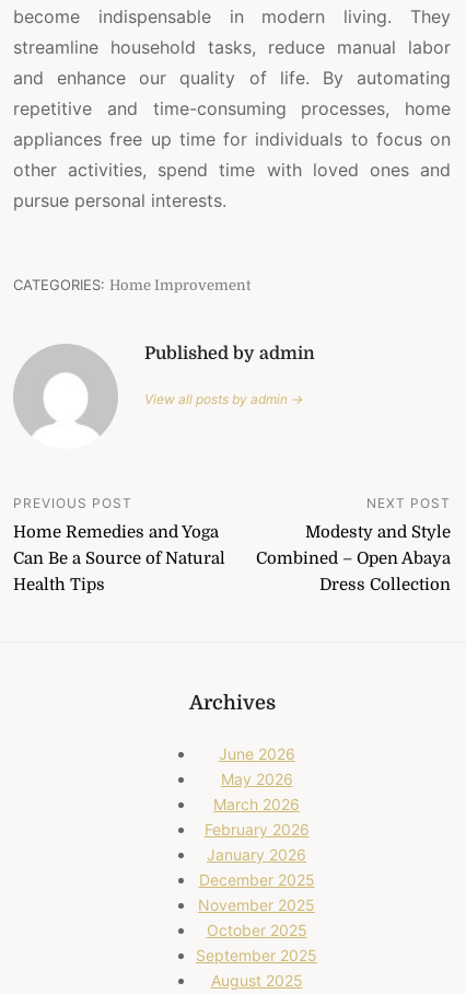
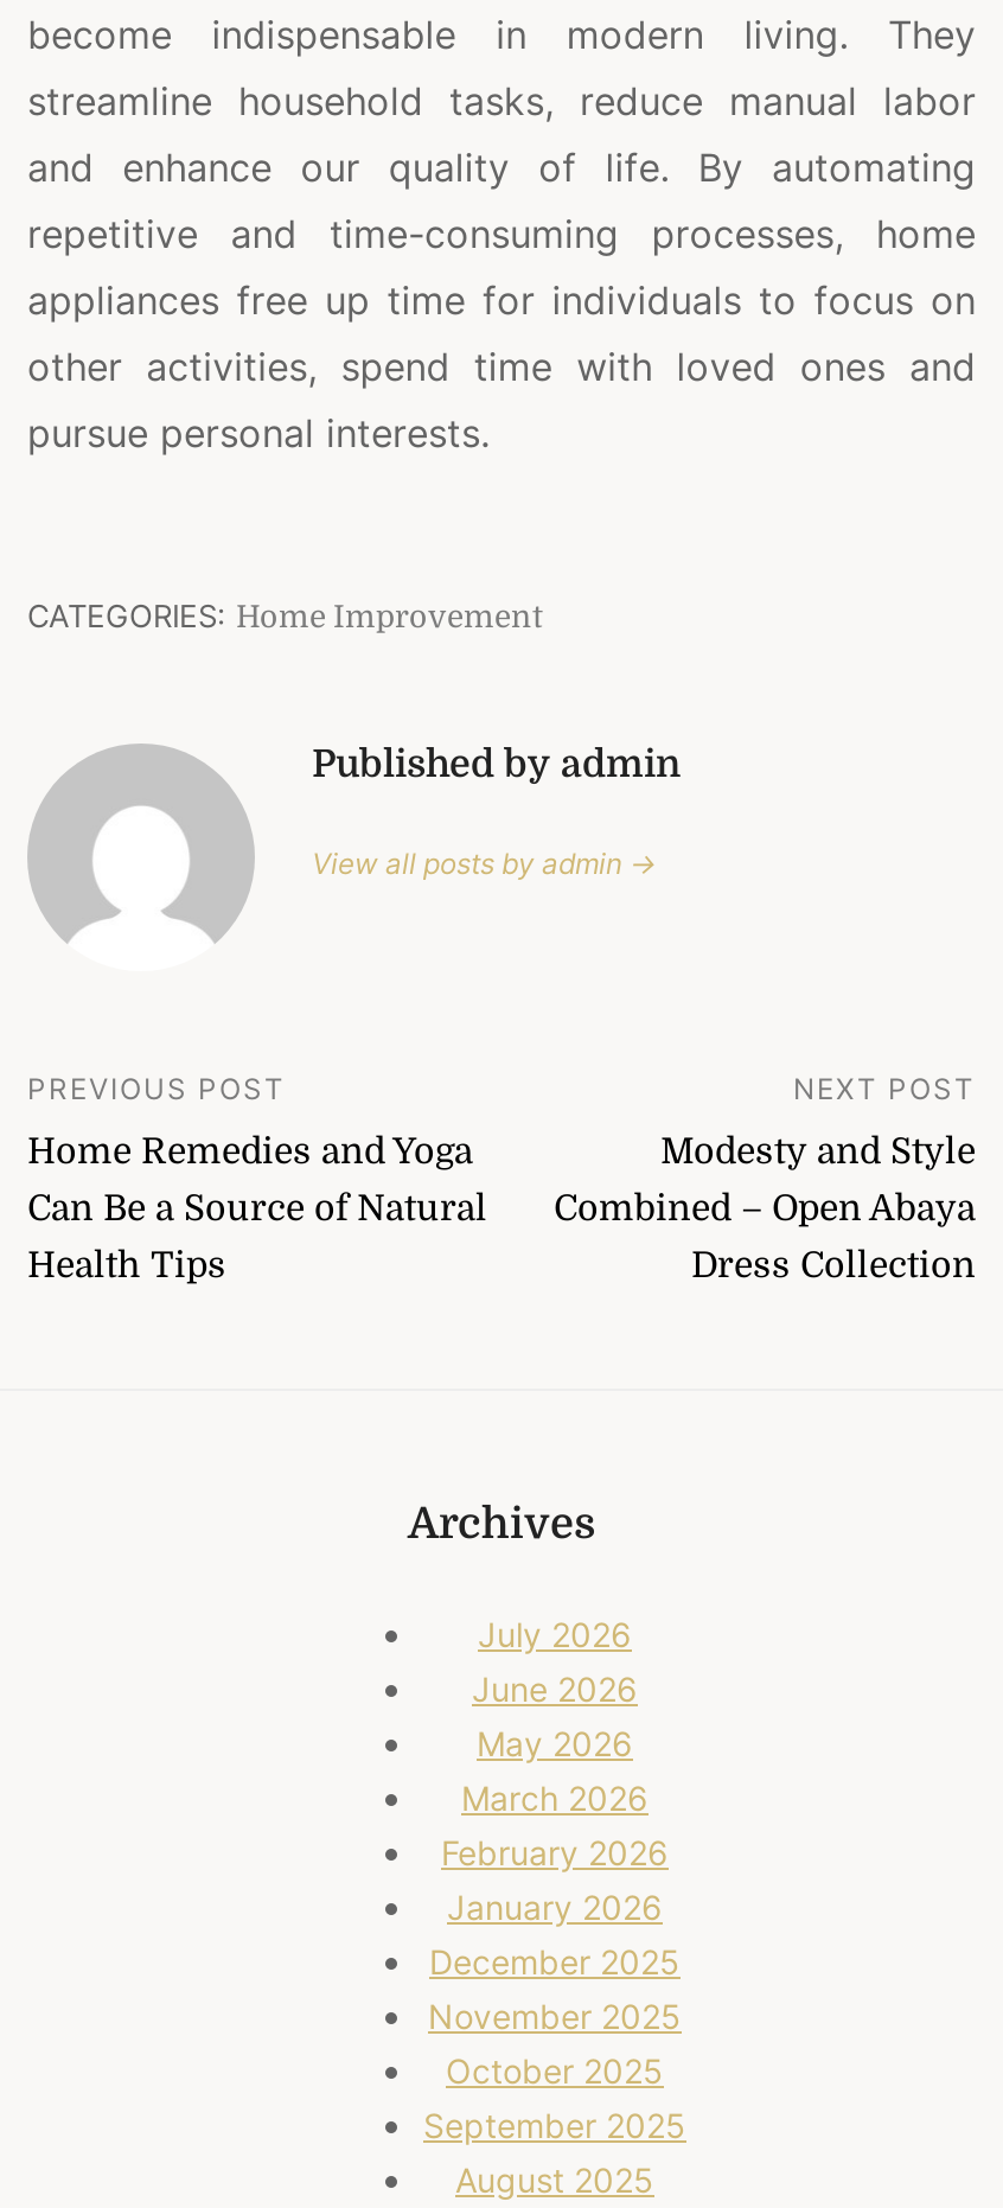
+ July 2026
